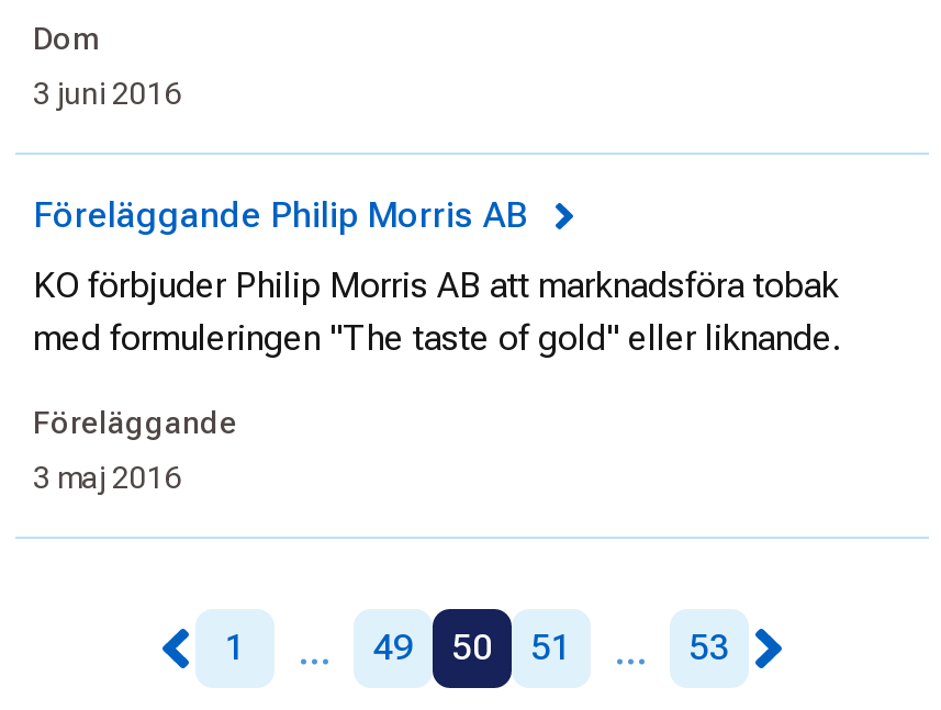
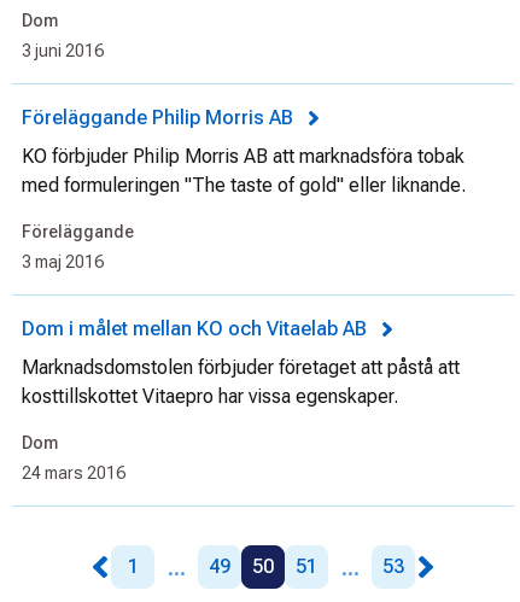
+ Dom i målet mellan KO och Vitaelab AB
+ Marknadsdomstolen förbjuder företaget att påstå att
+ kosttillskottet Vitaepro har vissa egenskaper.
+ Dom
+ 24 mars 2016
